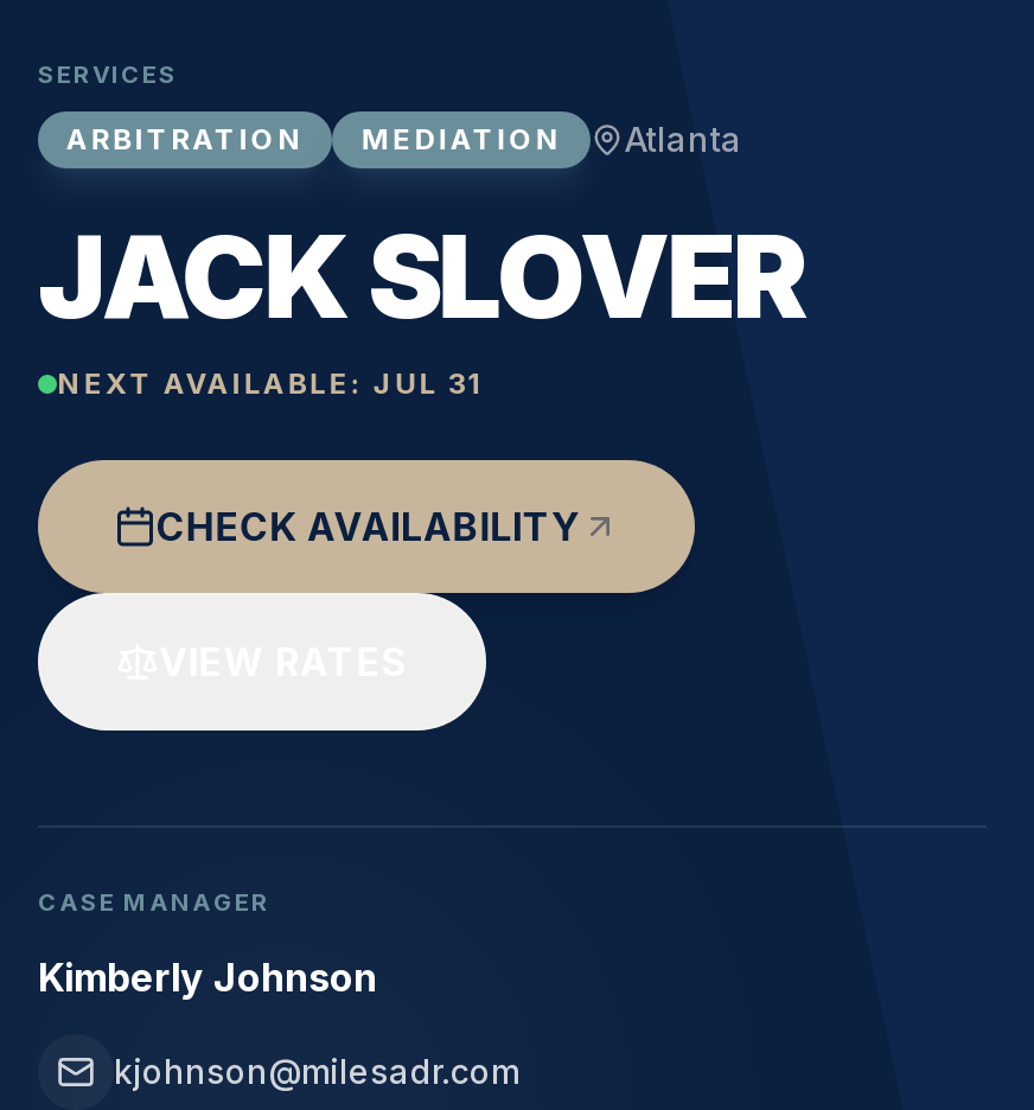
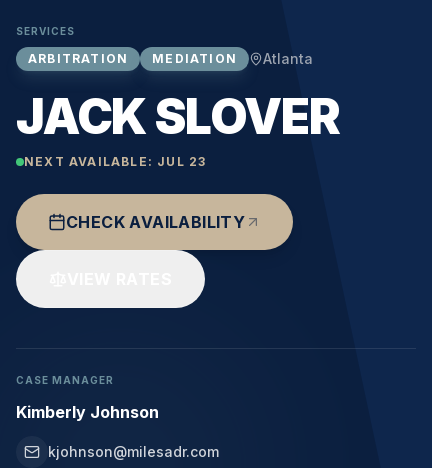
- NEXT AVAILABLE: JUL 31
+ NEXT AVAILABLE: JUL 23
